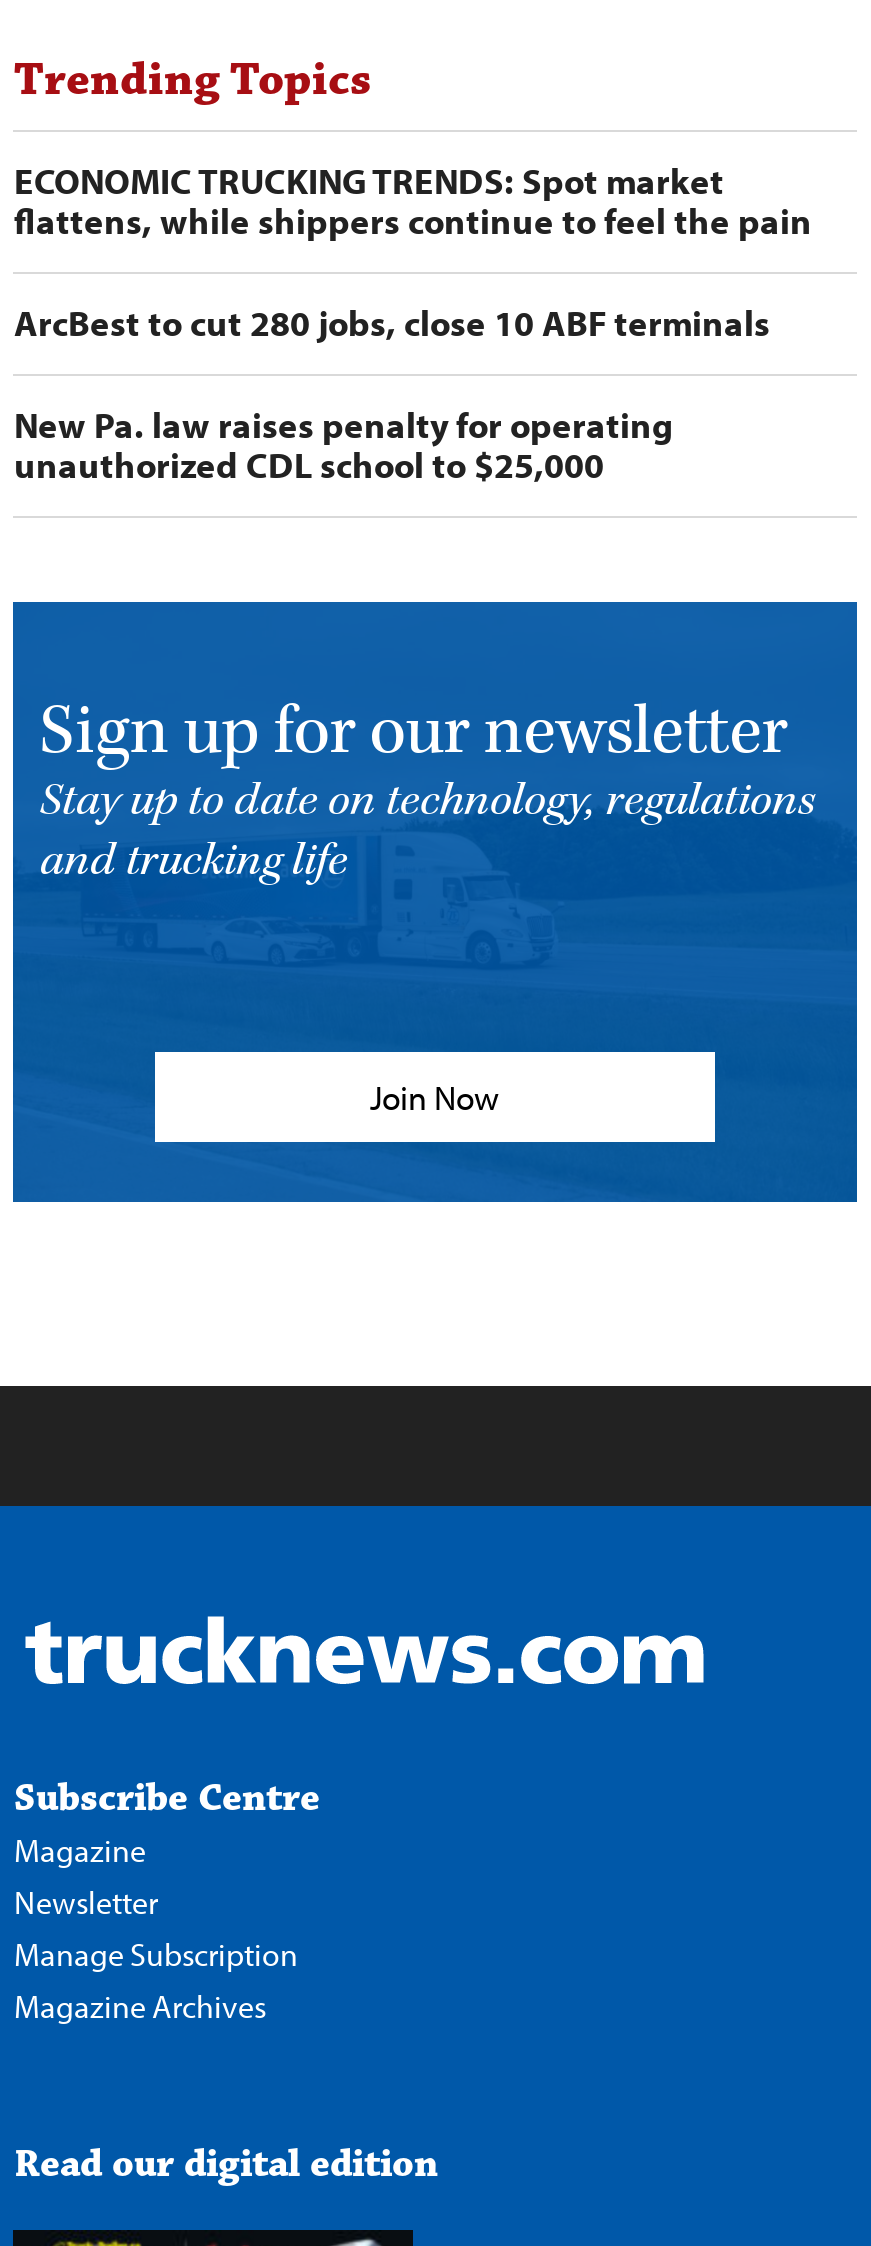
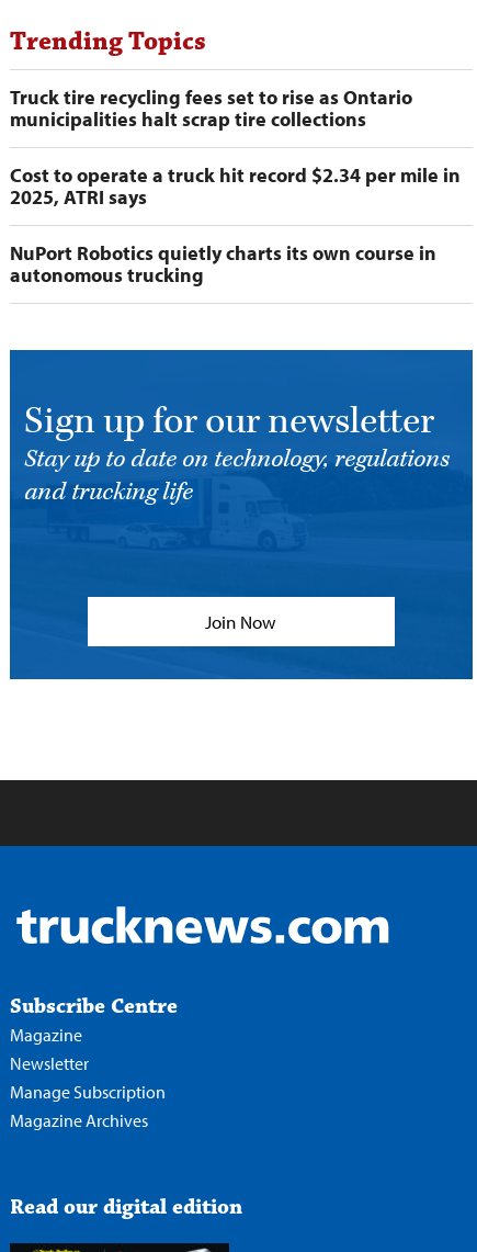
- ECONOMIC TRUCKING TRENDS: Spot market
- flattens, while shippers continue to feel the pain
+ Truck tire recycling fees set to rise as Ontario
+ municipalities halt scrap tire collections

- ArcBest to cut 280 jobs, close 10 ABF terminals
+ Cost to operate a truck hit record $2.34 per mile in
+ 2025, ATRI says

- New Pa. law raises penalty for operating
- unauthorized CDL school to $25,000
+ NuPort Robotics quietly charts its own course in
+ autonomous trucking
